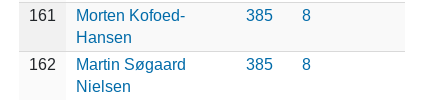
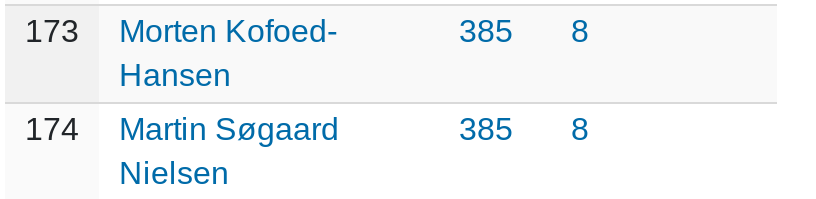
- 161 Morten Kofoed-
+ 173 Morten Kofoed-

- 162 Martin Søgaard
+ 174 Martin Søgaard
